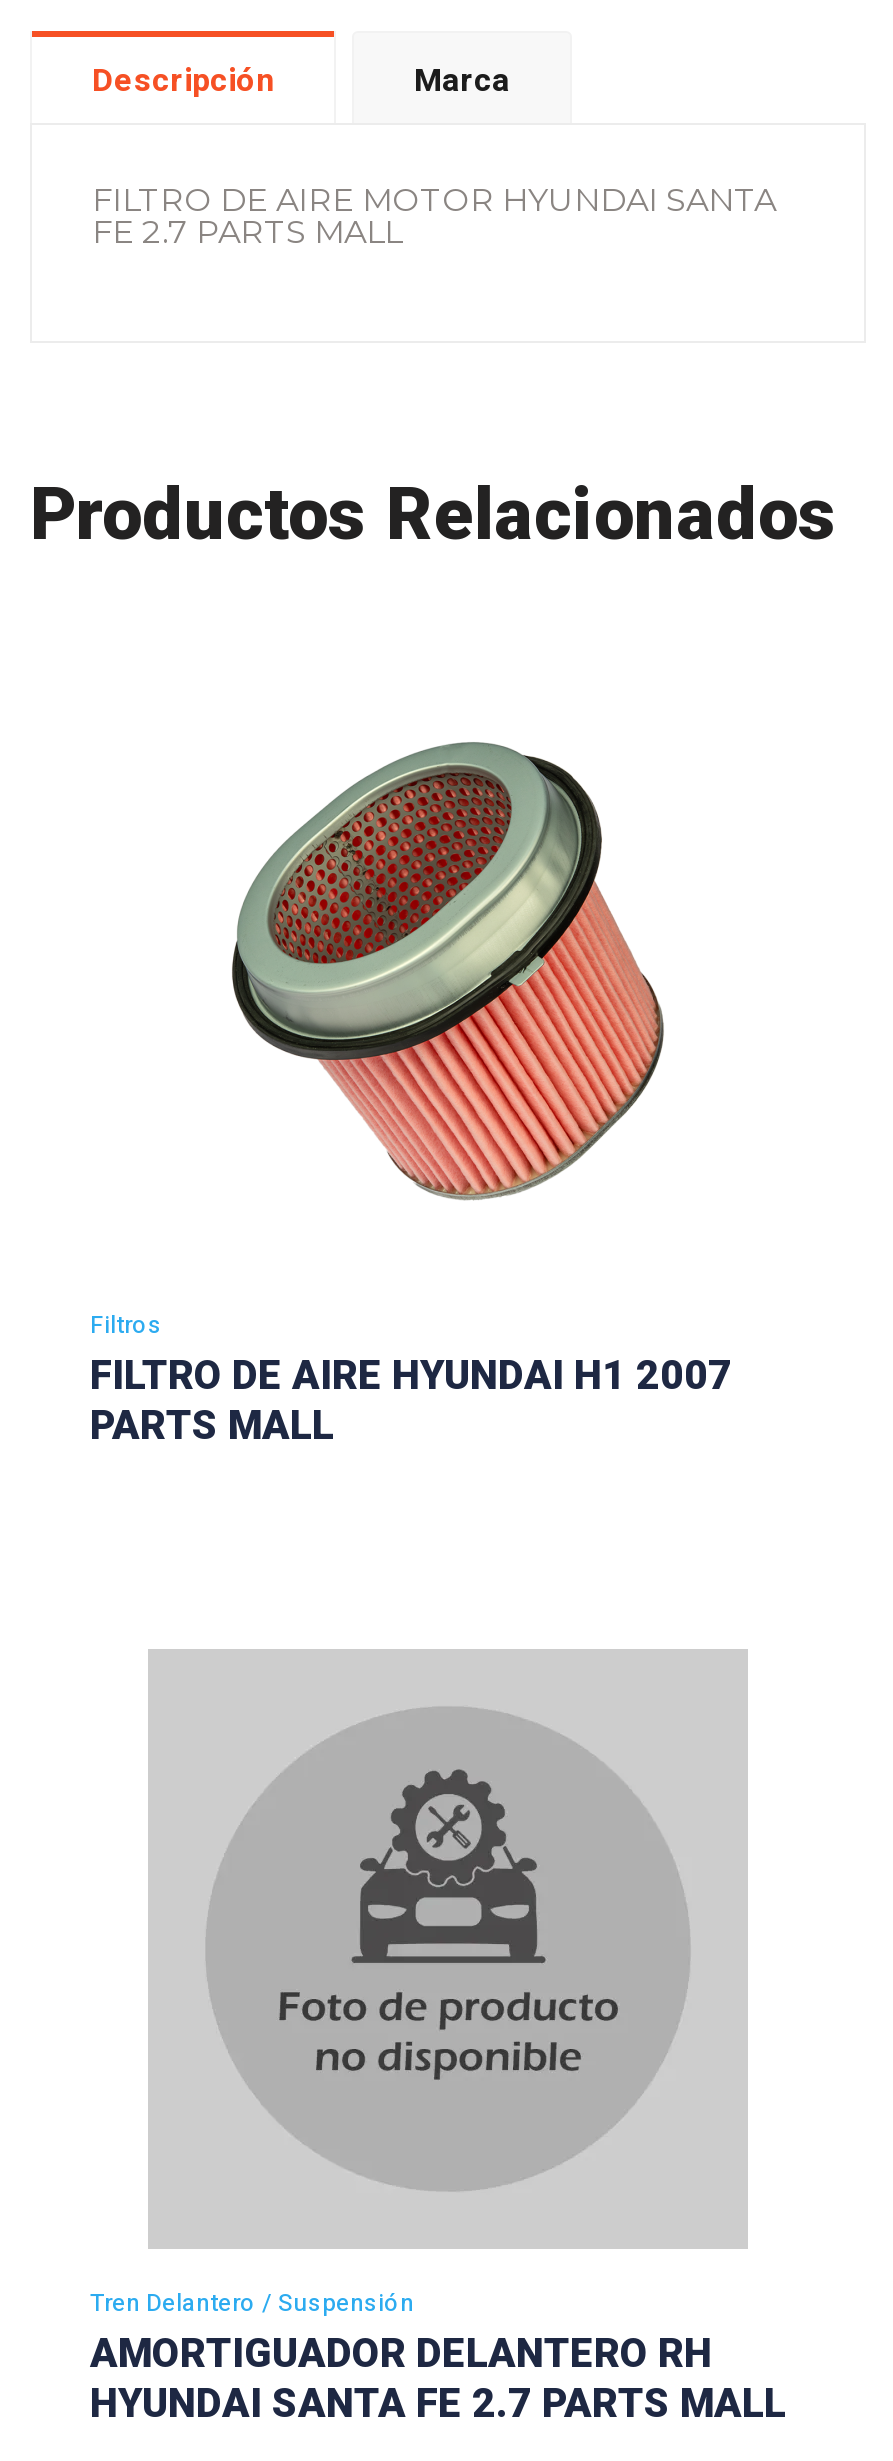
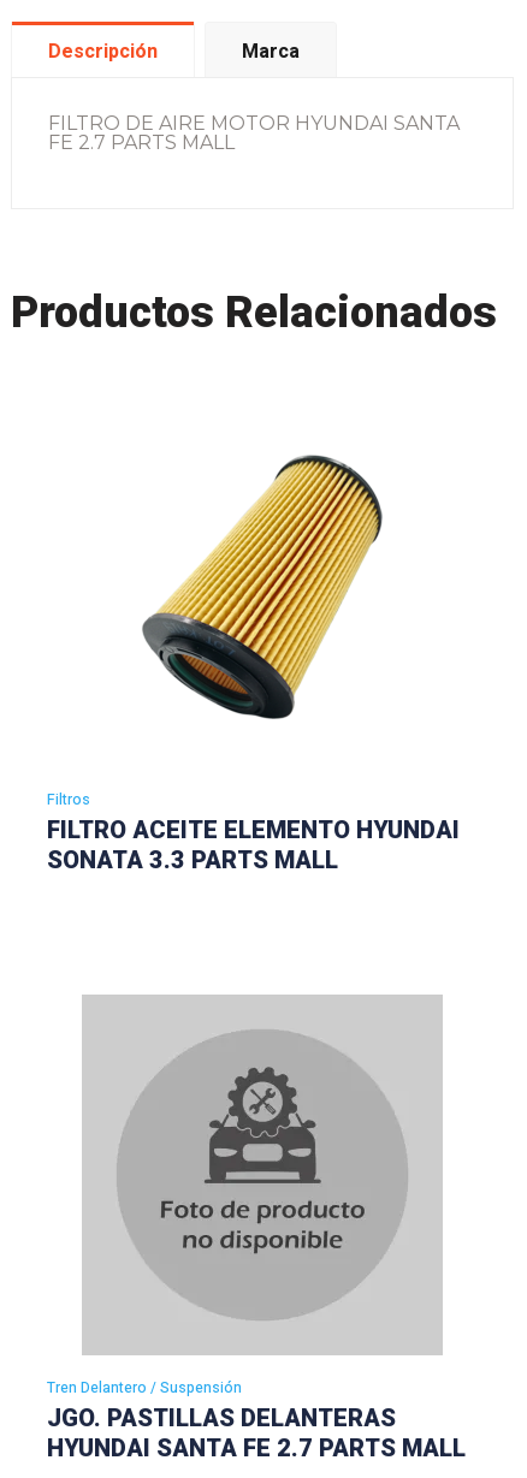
- [image]
+ [image]

- FILTRO DE AIRE HYUNDAI H1 2007
- PARTS MALL
+ FILTRO ACEITE ELEMENTO HYUNDAI
+ SONATA 3.3 PARTS MALL

- AMORTIGUADOR DELANTERO RH
+ JGO. PASTILLAS DELANTERAS
